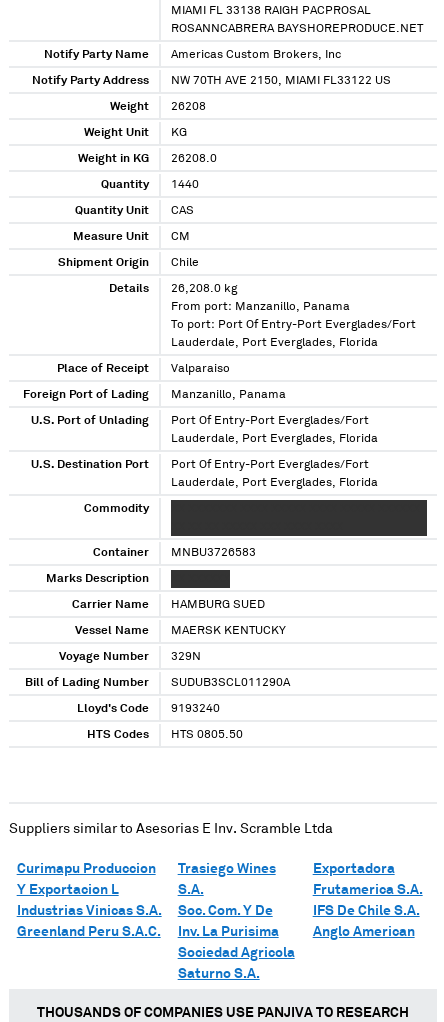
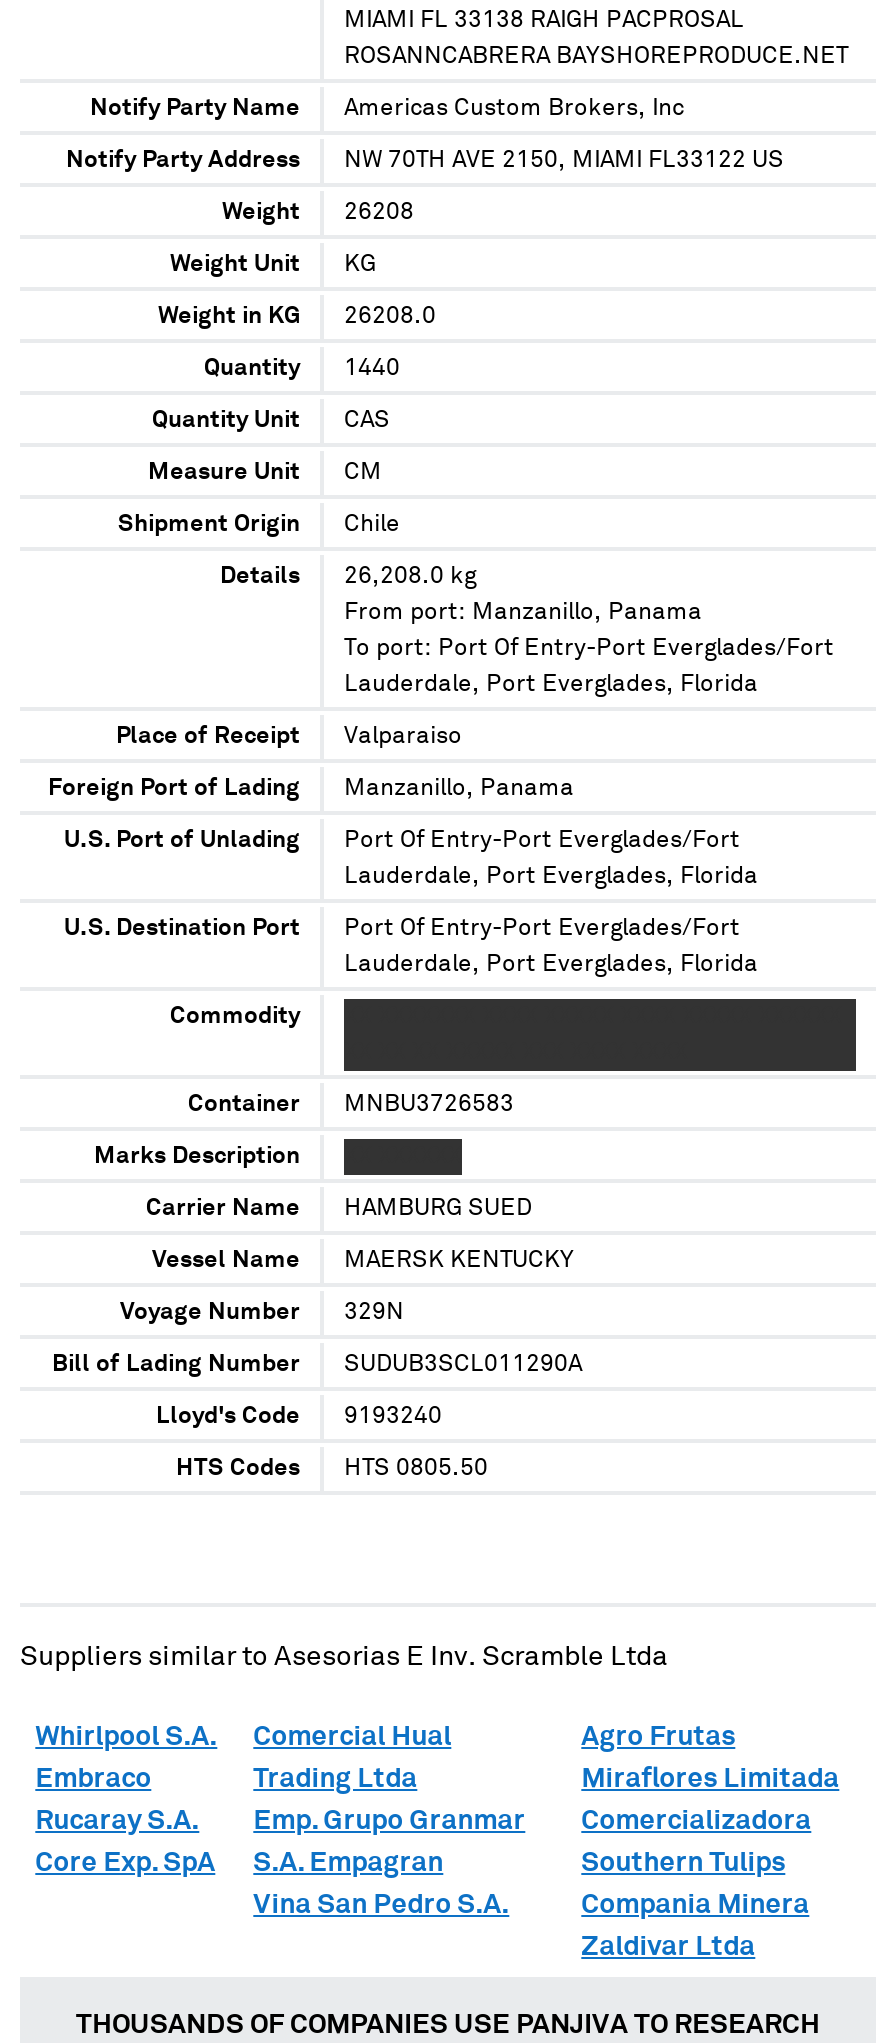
- Curimapu Produccion
- Y Exportacion L
- Industrias Vinicas S.A.
- Greenland Peru S.A.C.
+ Whirlpool S.A.
+ Embraco
+ Rucaray S.A.
+ Core Exp. SpA

- Trasiego Wines
- S.A.
- Soc. Com. Y De
- Inv. La Purisima
- Sociedad Agricola
- Saturno S.A.
+ Comercial Hual
+ Trading Ltda
+ Emp. Grupo Granmar
+ S.A. Empagran
+ Vina San Pedro S.A.

- Exportadora
- Frutamerica S.A.
- IFS De Chile S.A.
- Anglo American
+ Agro Frutas
+ Miraflores Limitada
+ Comercializadora
+ Southern Tulips
+ Compania Minera
+ Zaldivar Ltda
